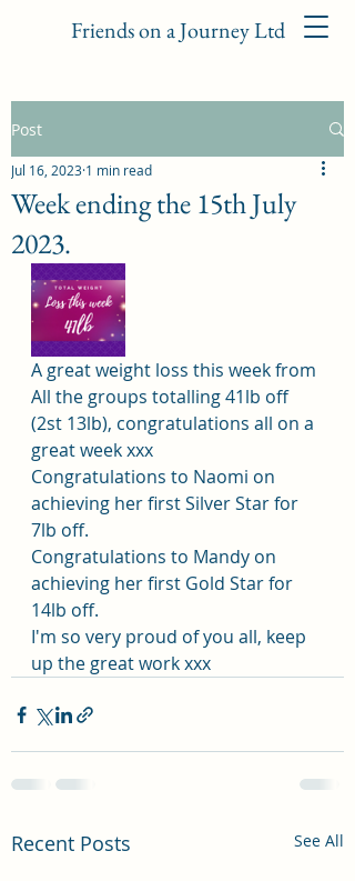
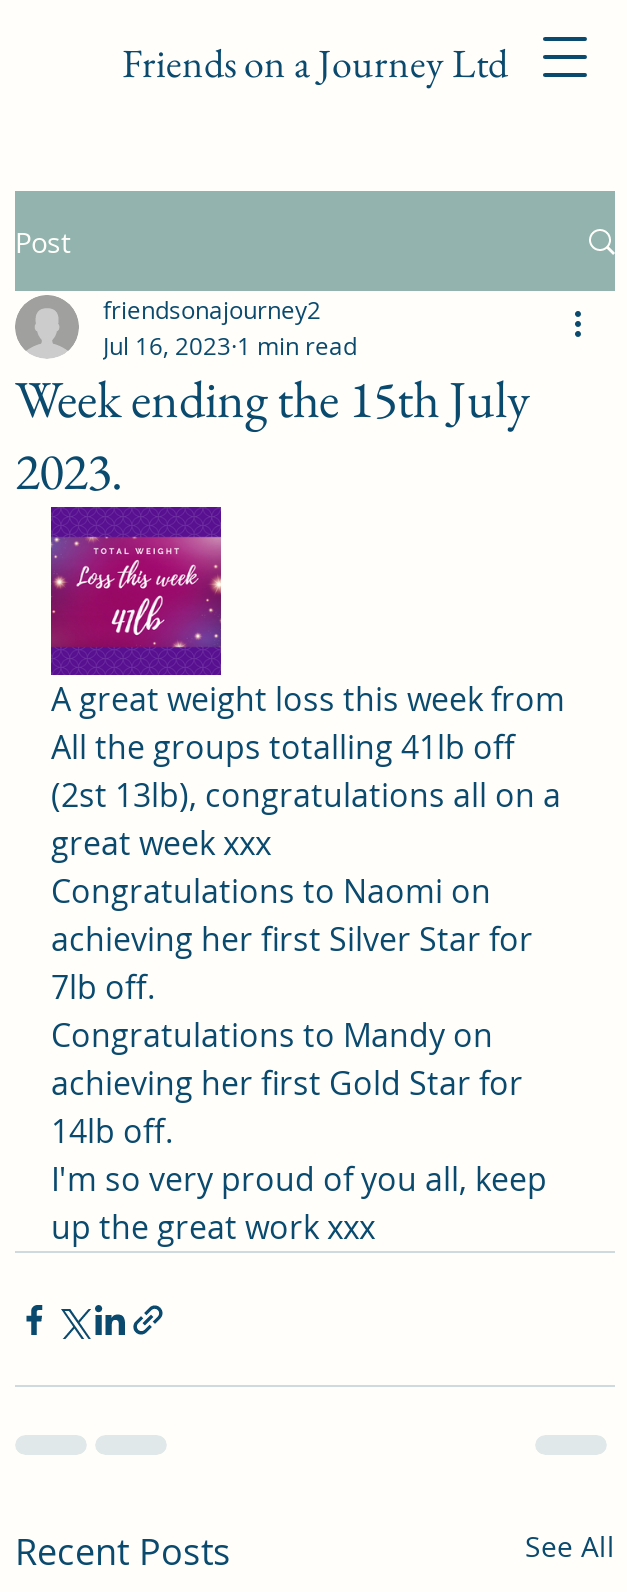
+ friendsonajourney2
